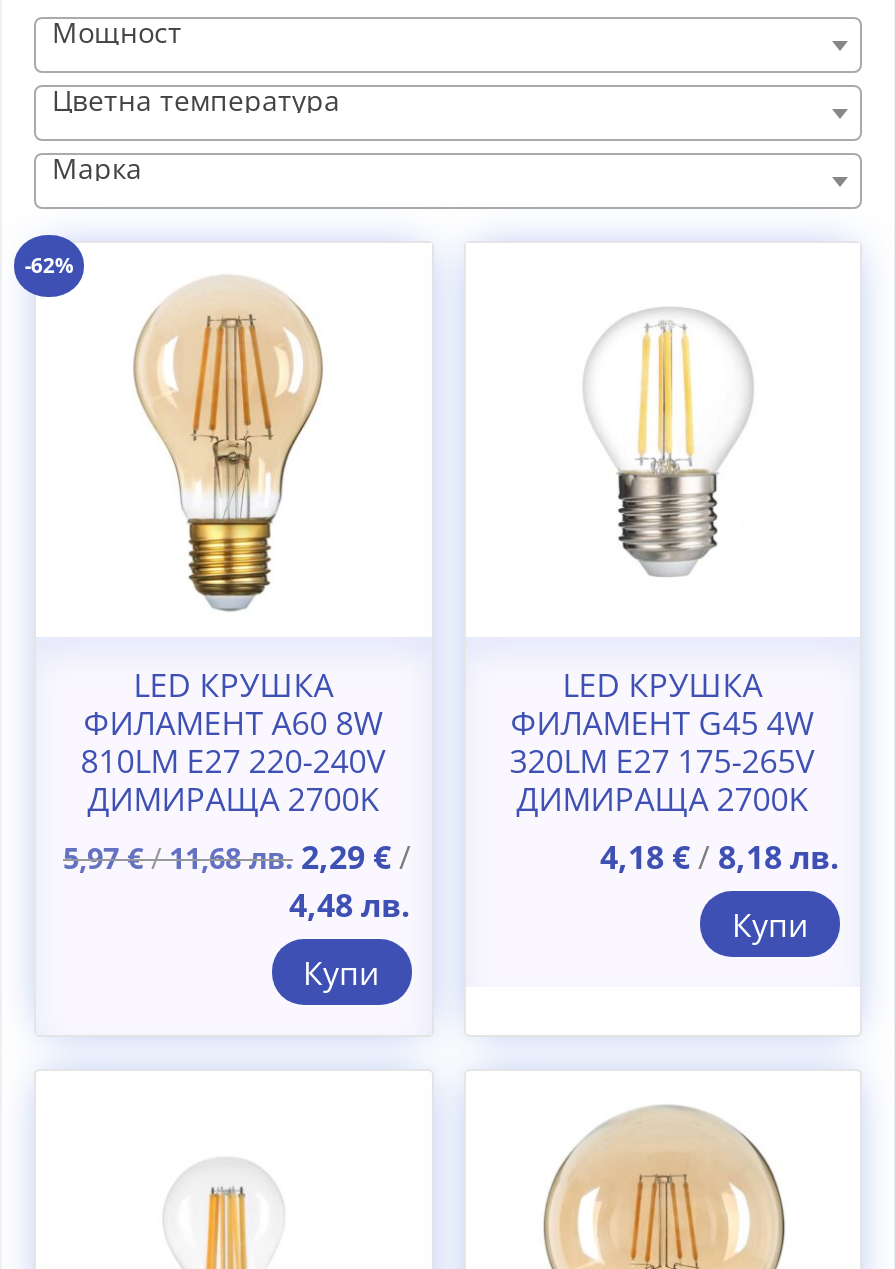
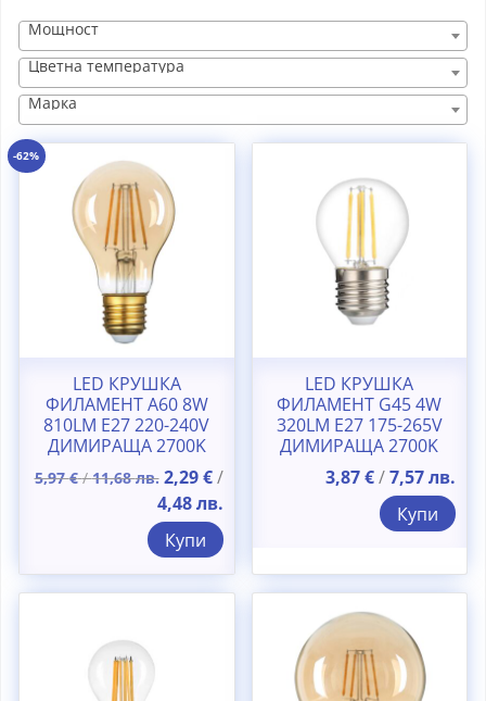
- 4,18 € / 8,18 лв.
+ 3,87 € / 7,57 лв.
